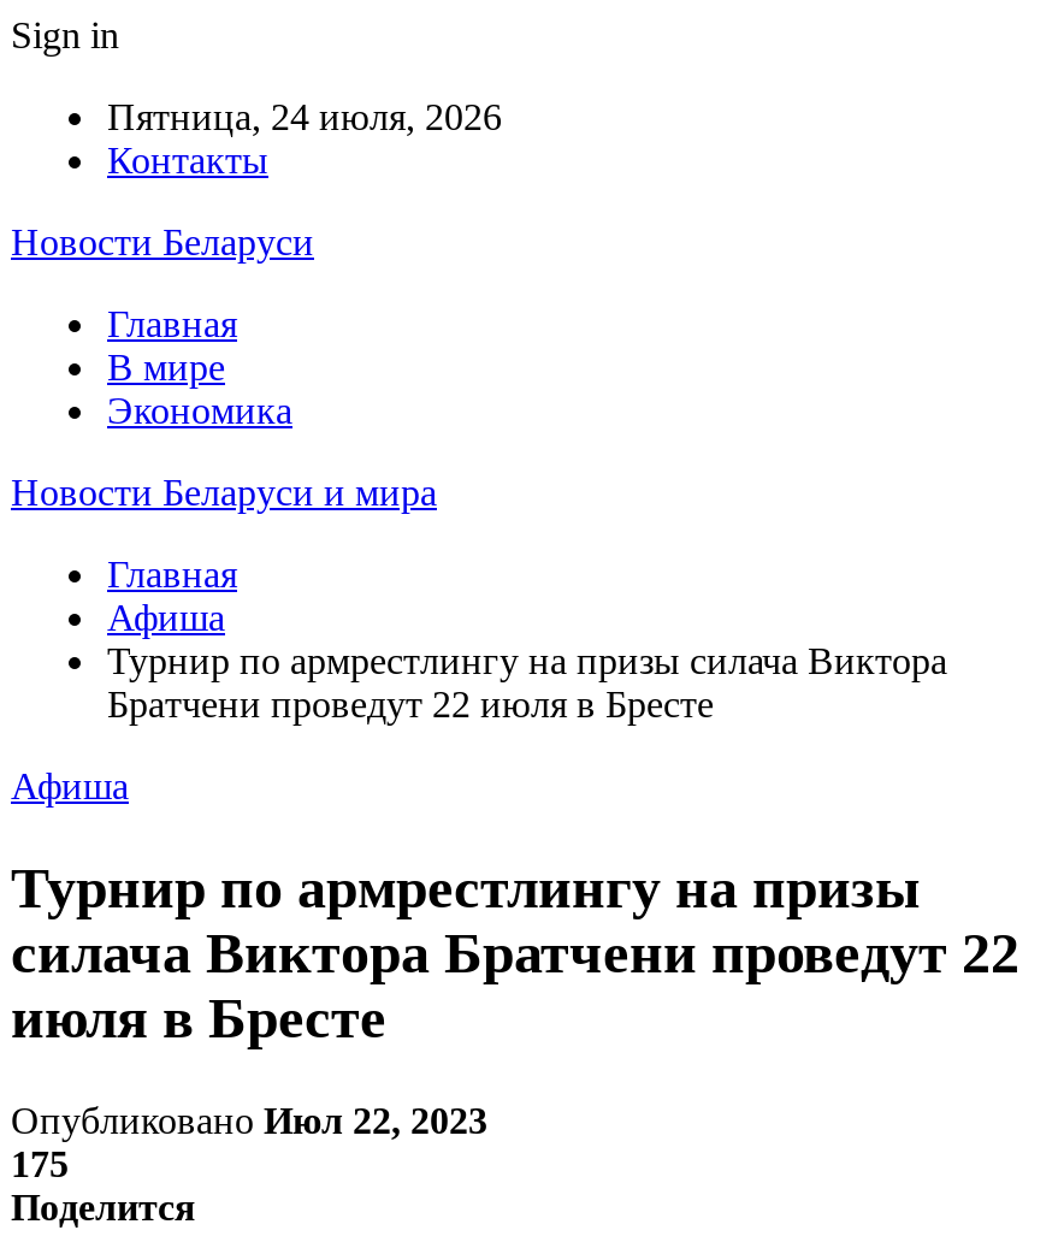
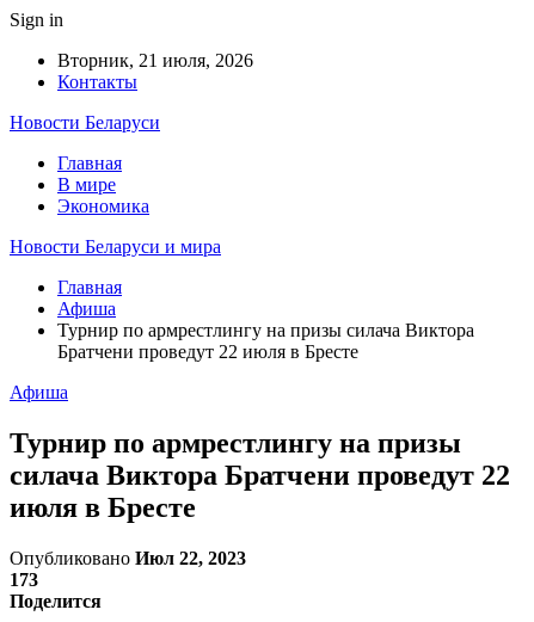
- Пятница, 24 июля, 2026
+ Вторник, 21 июля, 2026

- 175
+ 173
